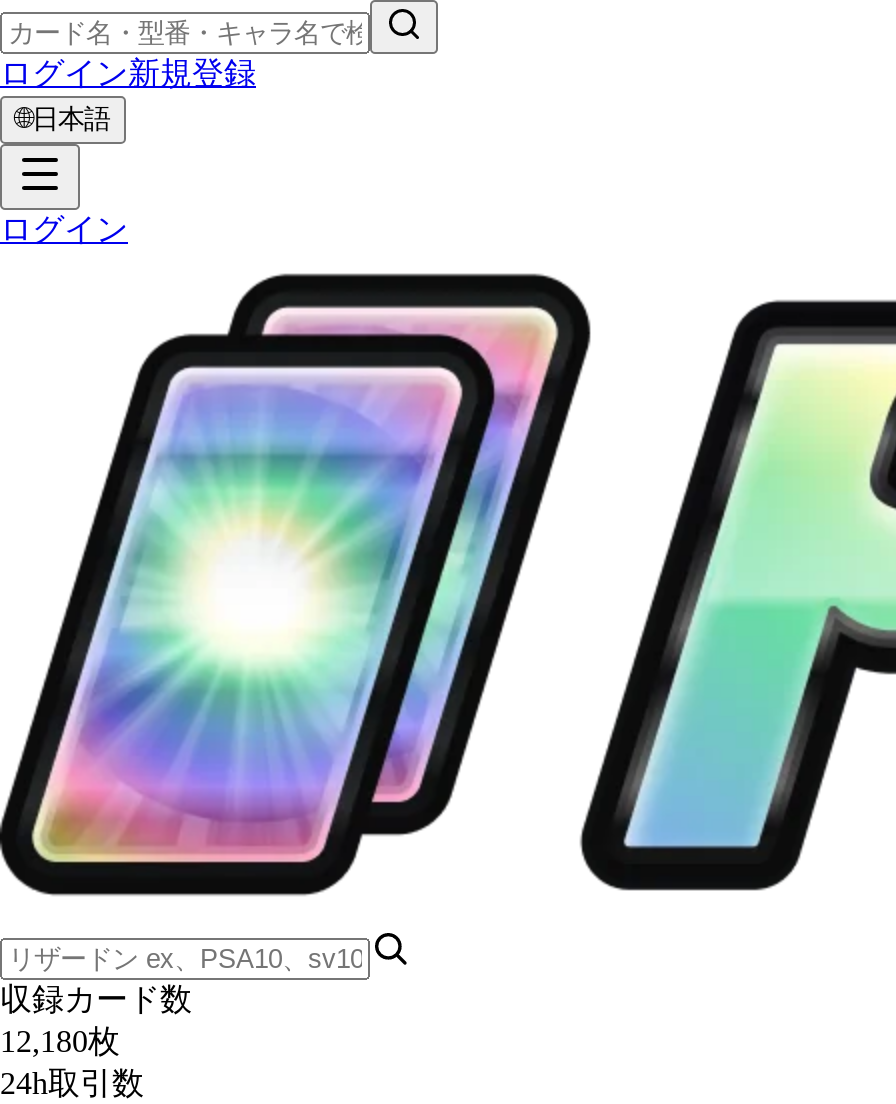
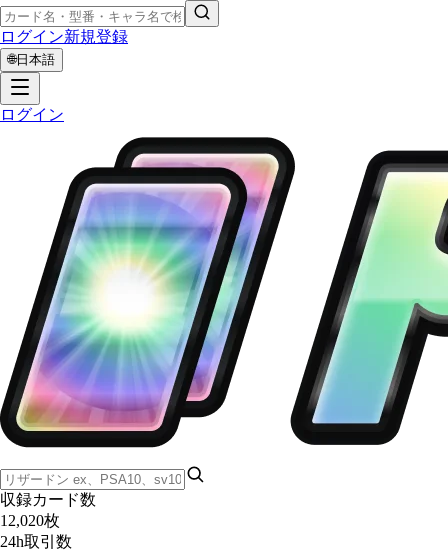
- 12,180枚
+ 12,020枚
